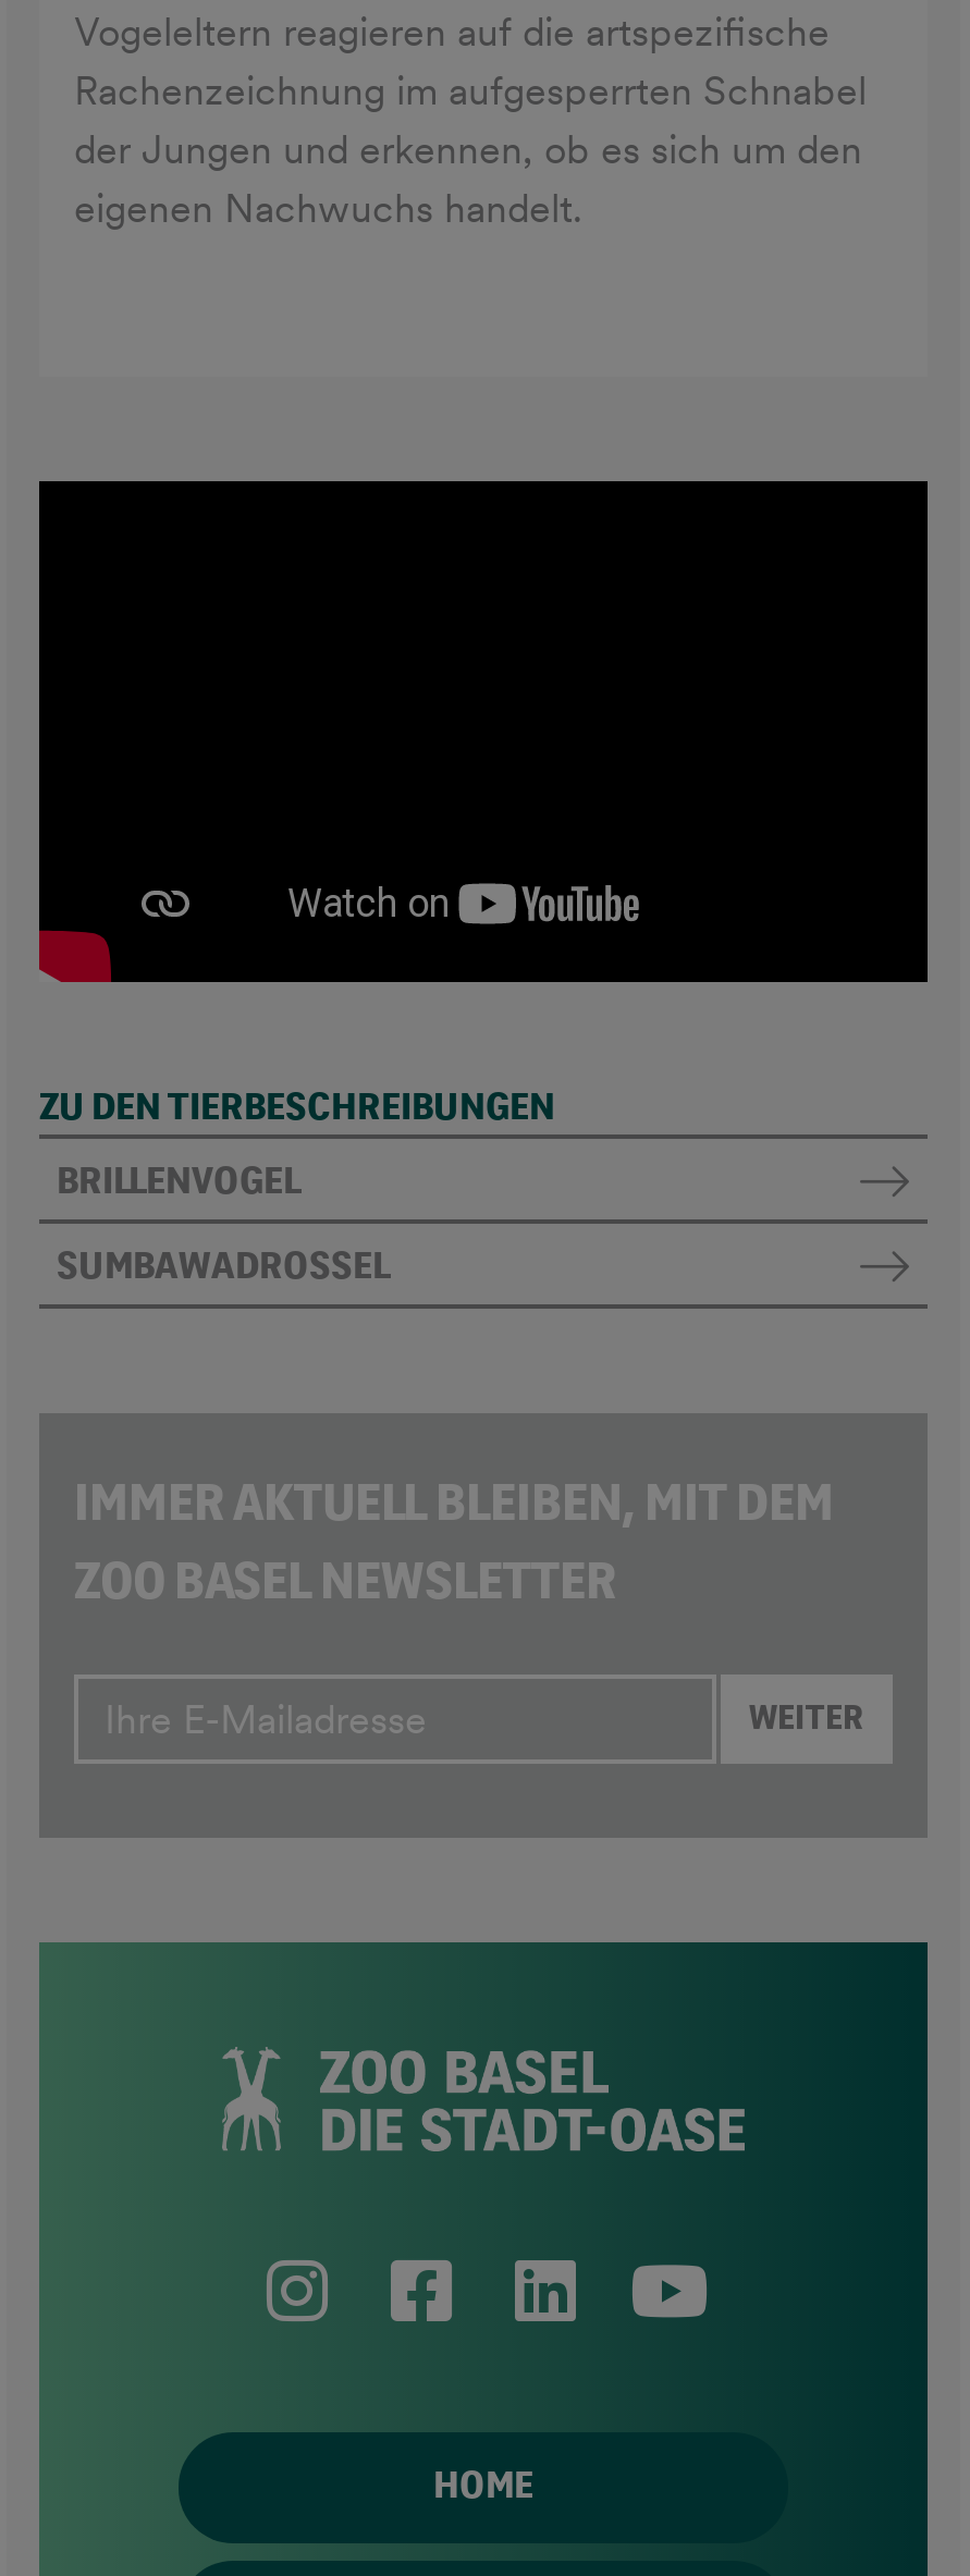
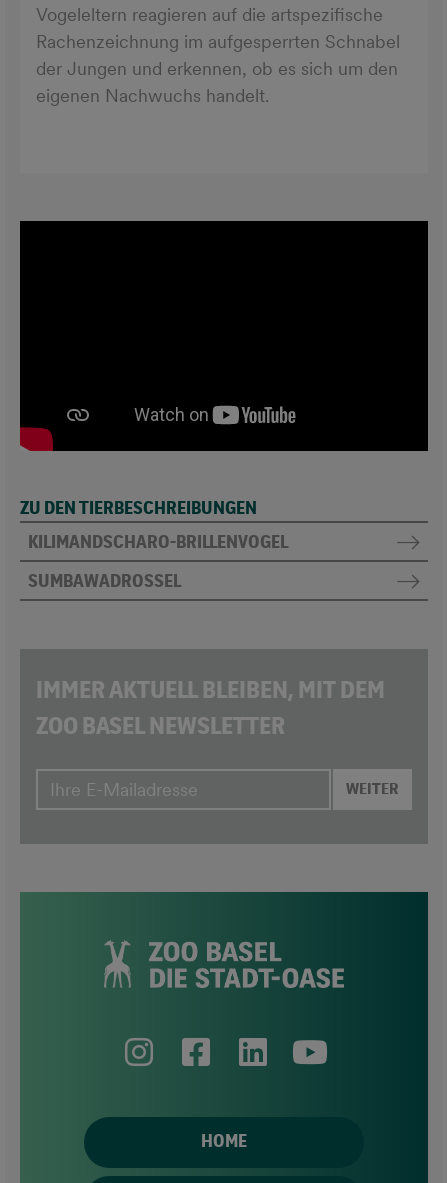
- BRILLENVOGEL
+ KILIMANDSCHARO-BRILLENVOGEL
